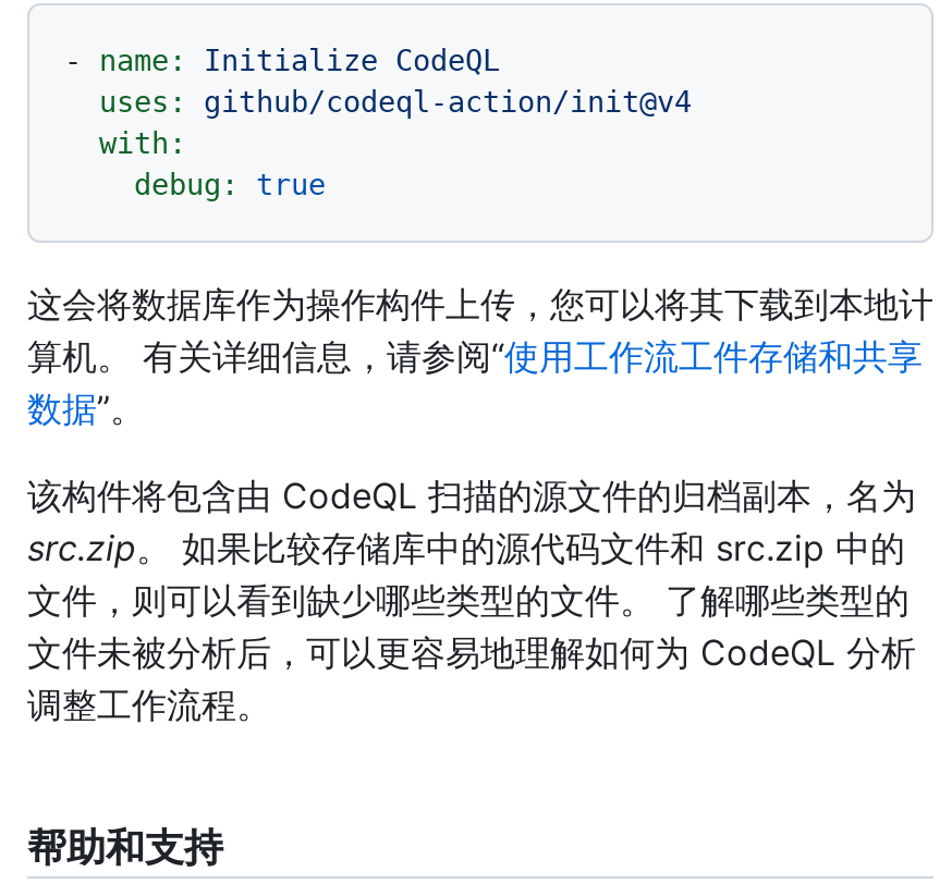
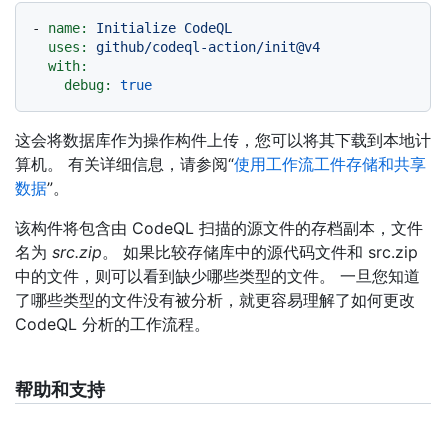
- 该构件将包含由 CodeQL 扫描的源文件的归档副本，名为
- src.zip。 如果比较存储库中的源代码文件和 src.zip 中的
- 文件，则可以看到缺少哪些类型的文件。 了解哪些类型的
- 文件未被分析后，可以更容易地理解如何为 CodeQL 分析
- 调整工作流程。
+ 该构件将包含由 CodeQL 扫描的源文件的存档副本，文件
+ 名为src.zip。 如果比较存储库中的源代码文件和 src.zip
+ 中的文件，则可以看到缺少哪些类型的文件。 一旦您知道
+ 了哪些类型的文件没有被分析，就更容易理解了如何更改
+ CodeQL 分析的工作流程。
